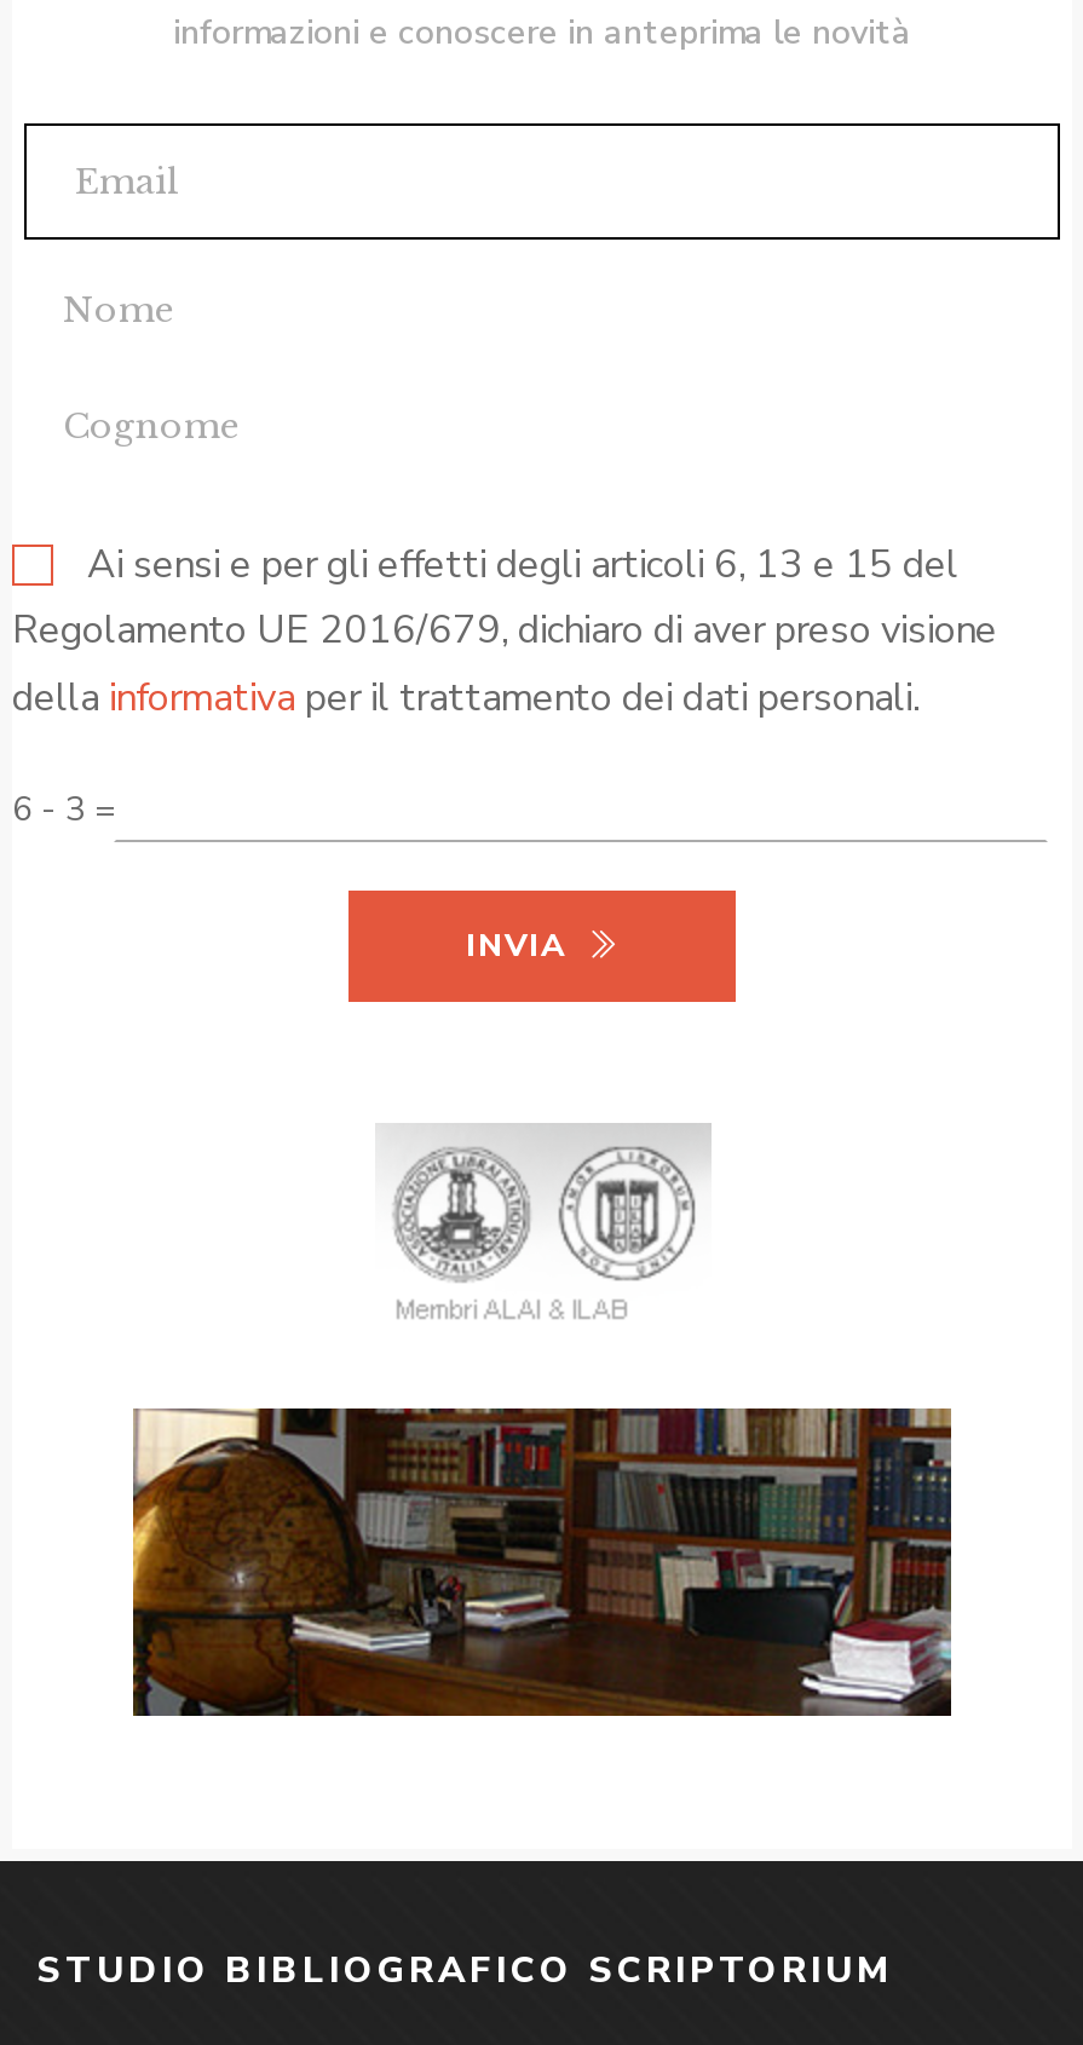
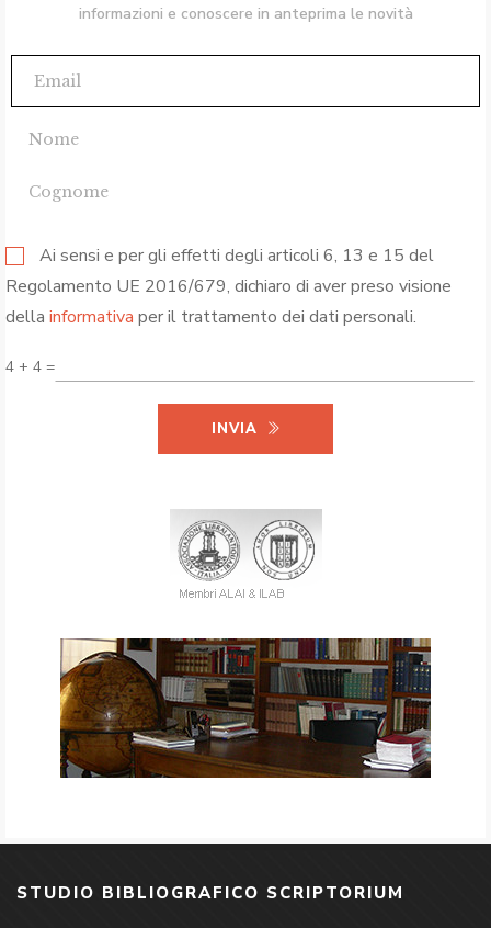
- 6 - 3 =
+ 4 + 4 =
